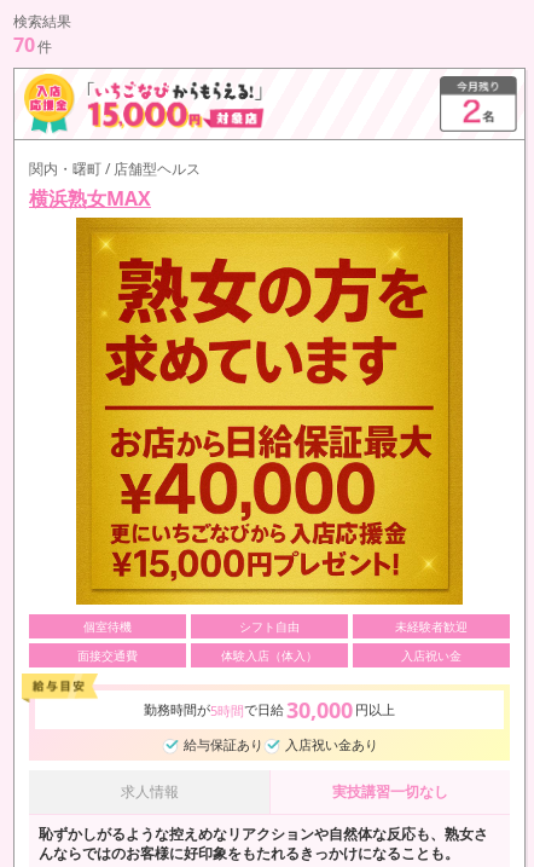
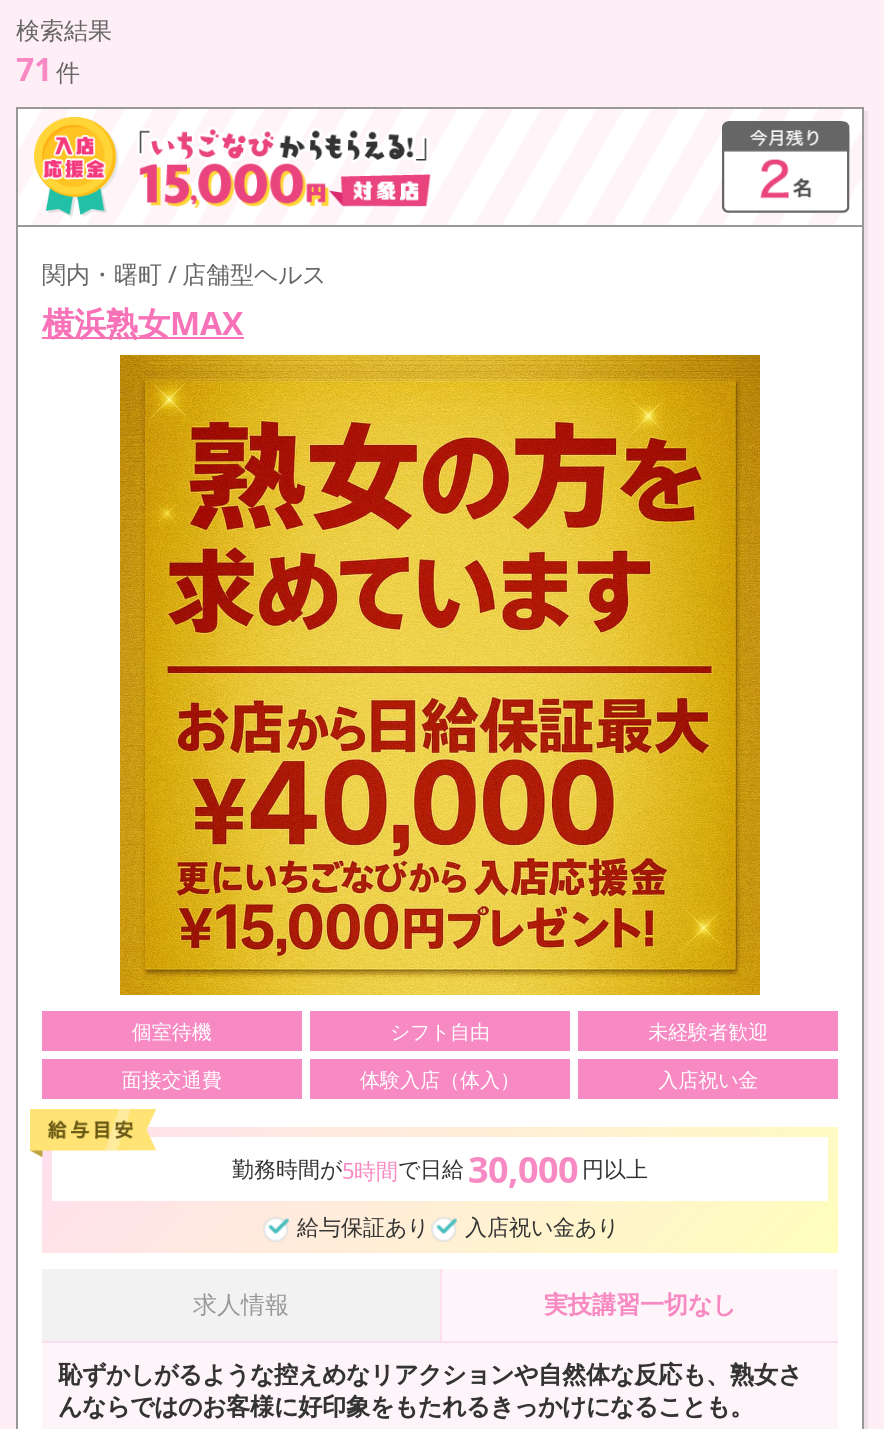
- 70 件
+ 71 件
